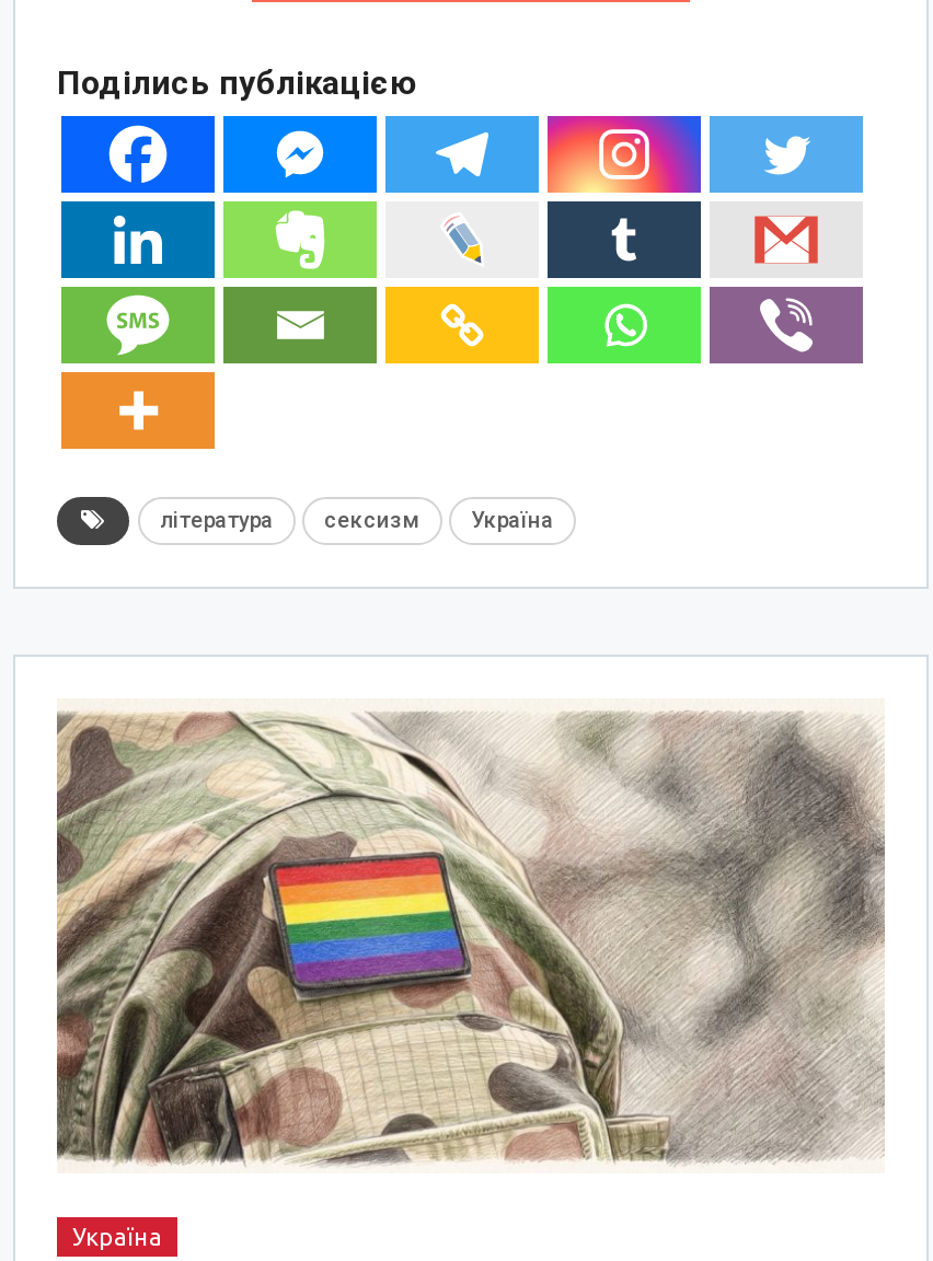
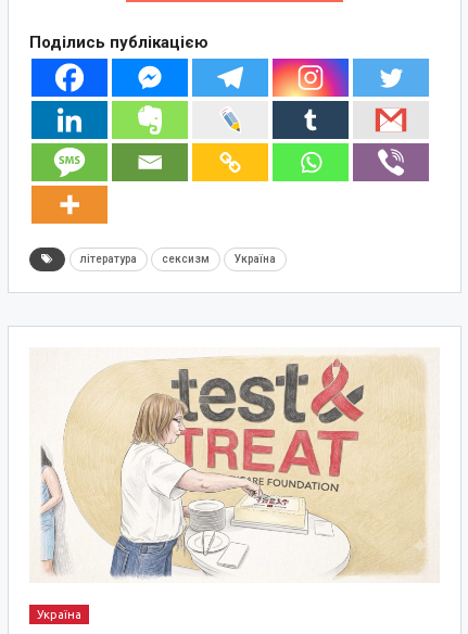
- [image]
+ [image]
